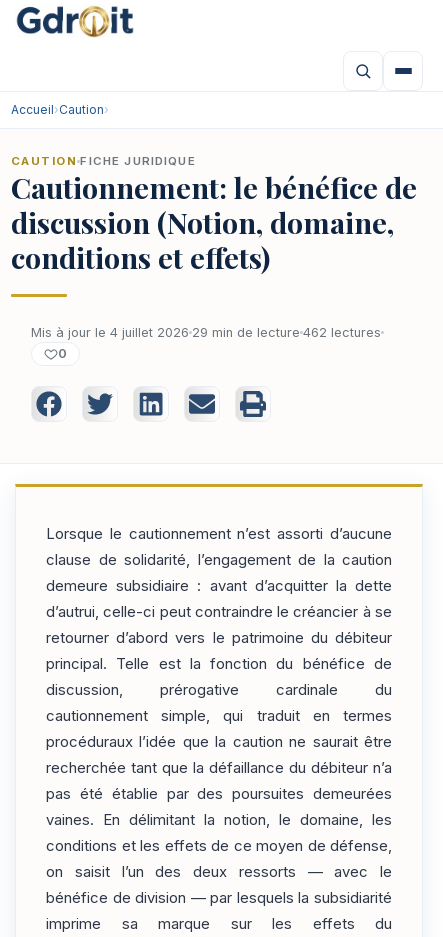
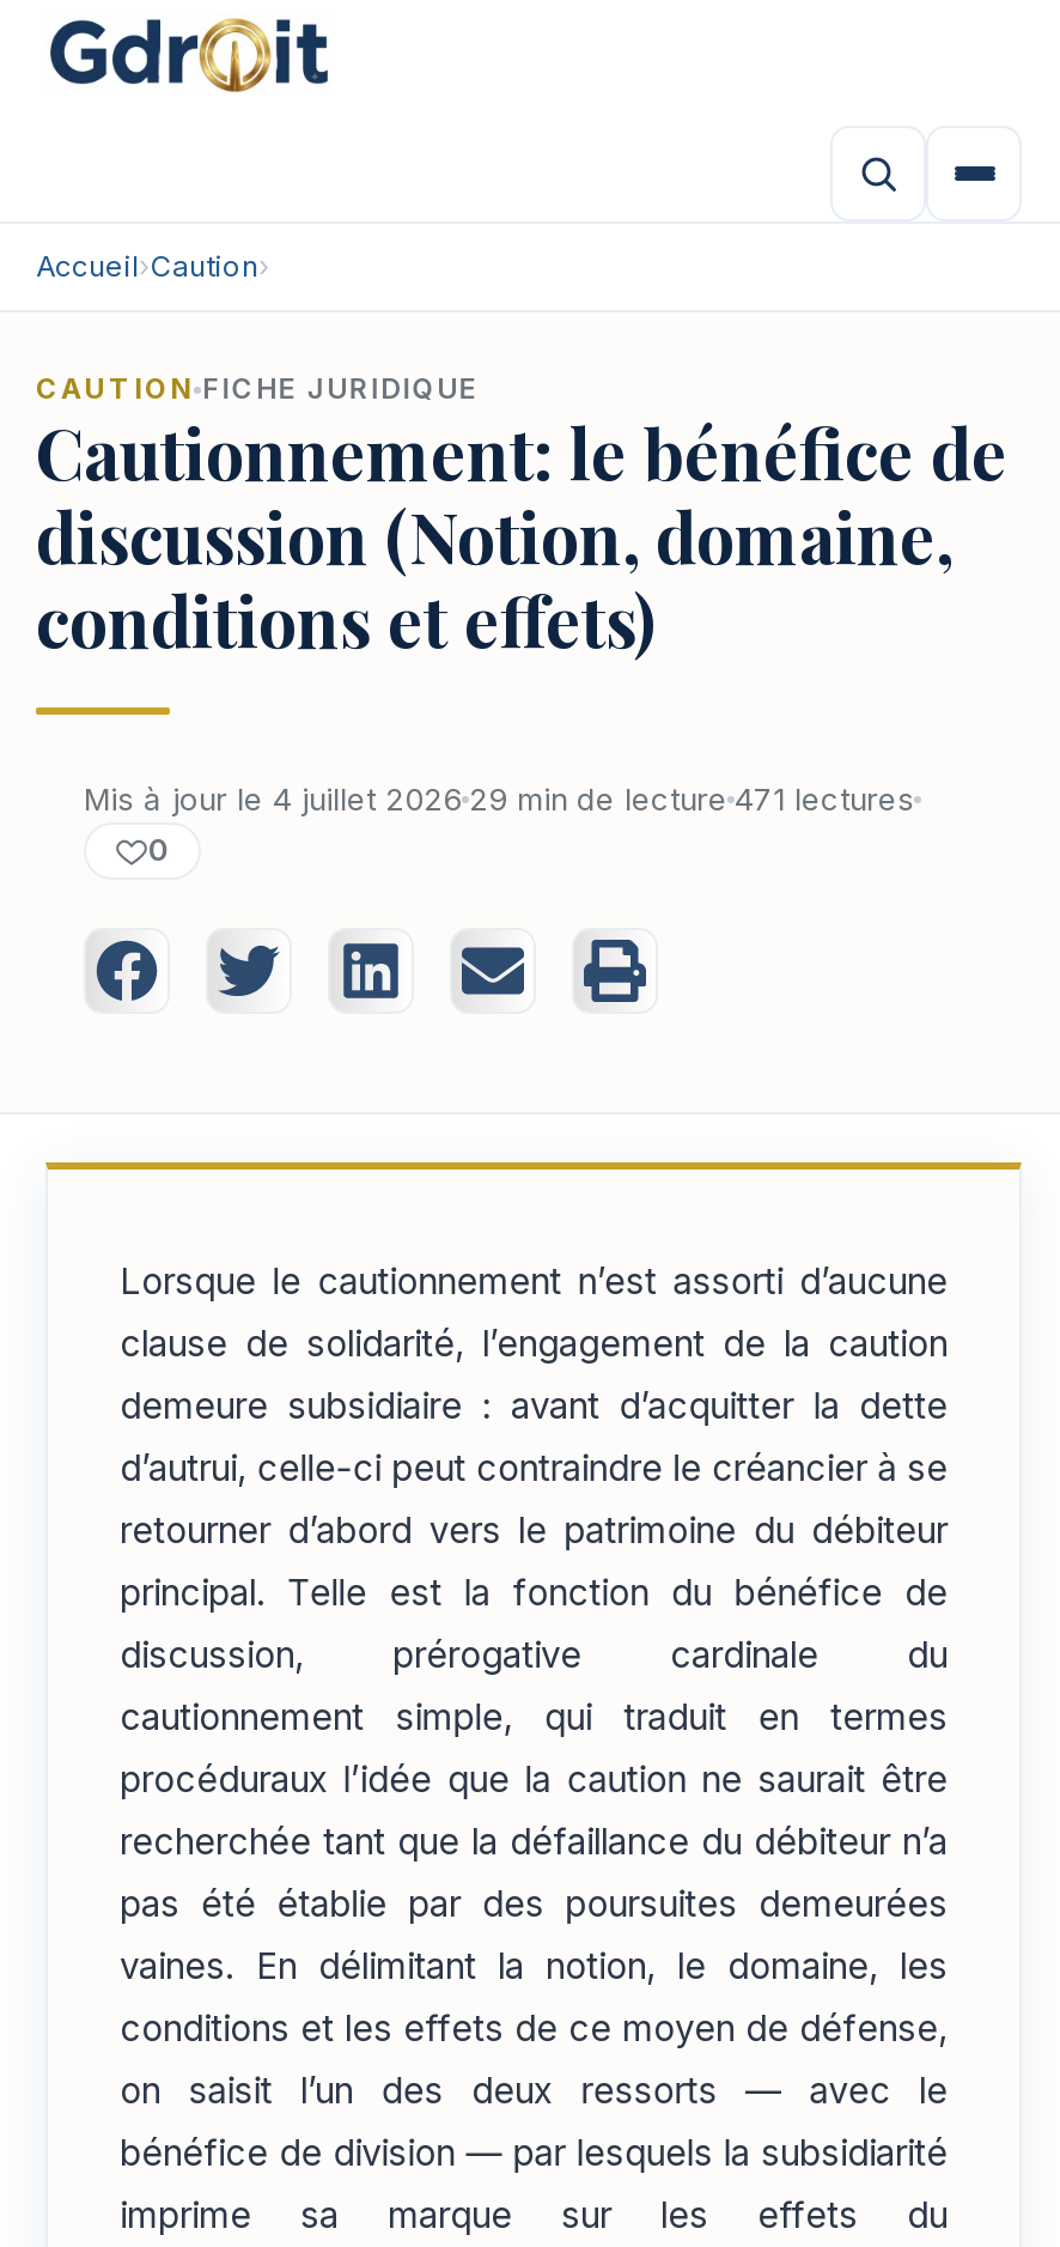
- Mis à jour le 4 juillet 2026 29 min de lecture 462 lectures
+ Mis à jour le 4 juillet 2026 29 min de lecture 471 lectures
